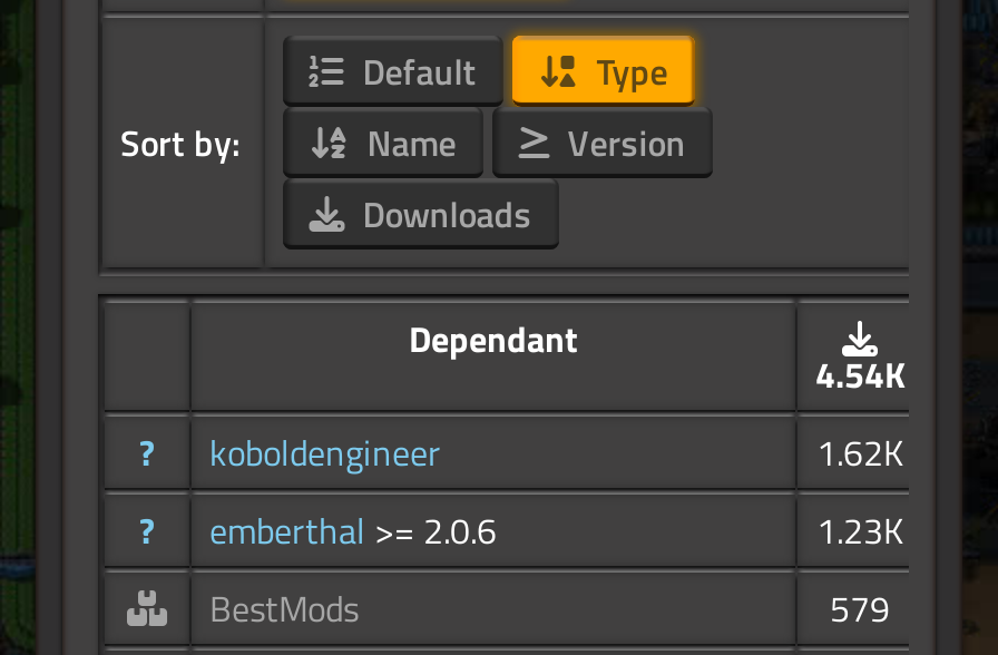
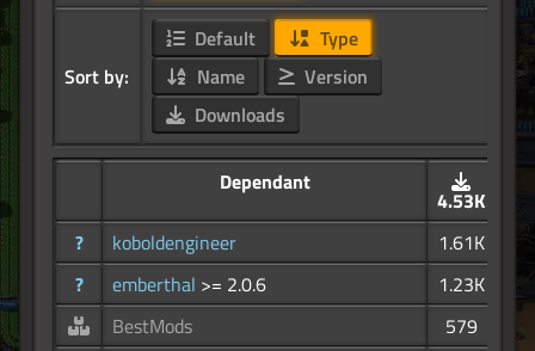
- 4.54K
+ 4.53K

- 1.62K
+ 1.61K
